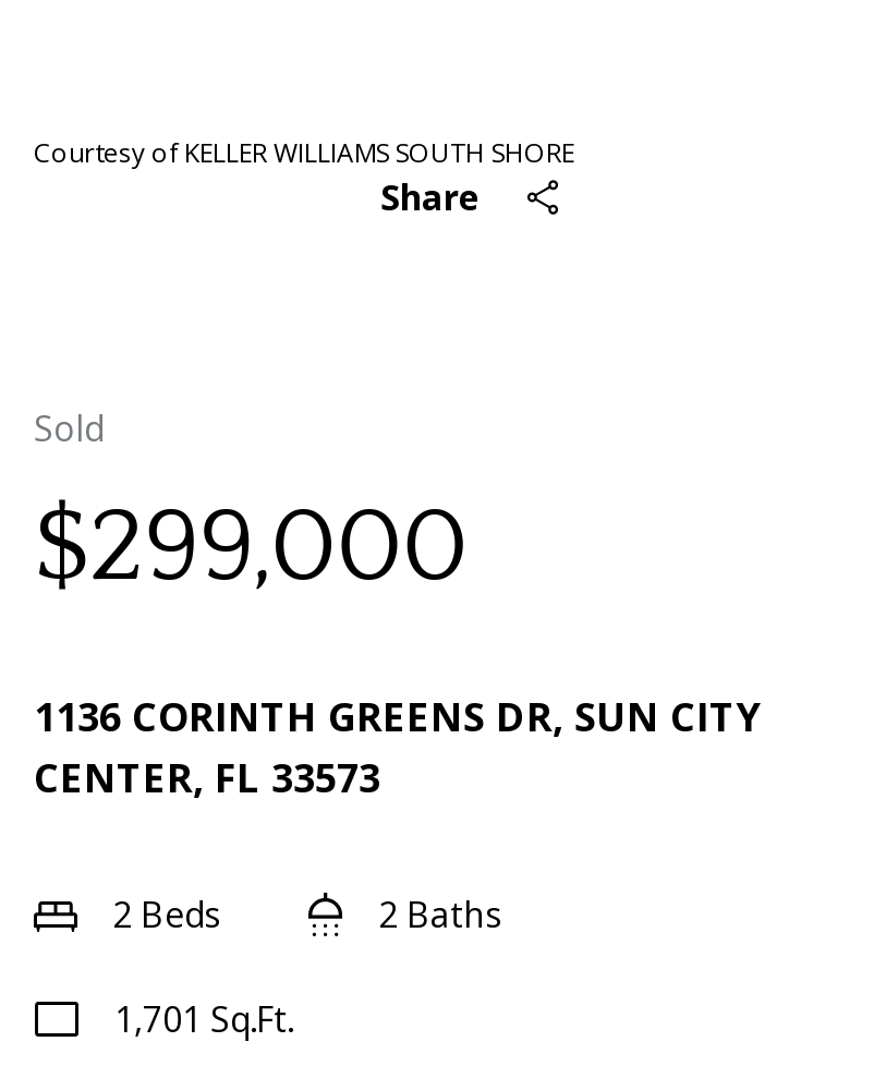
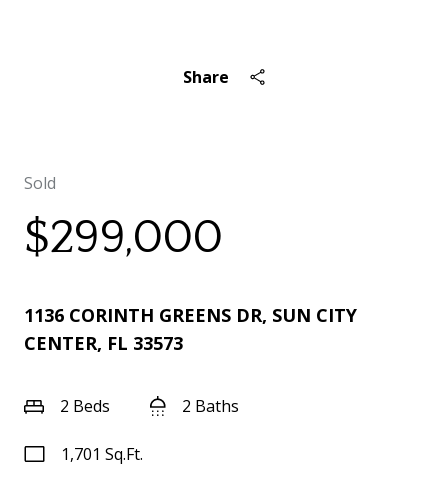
- Courtesy of KELLER WILLIAMS SOUTH SHORE
